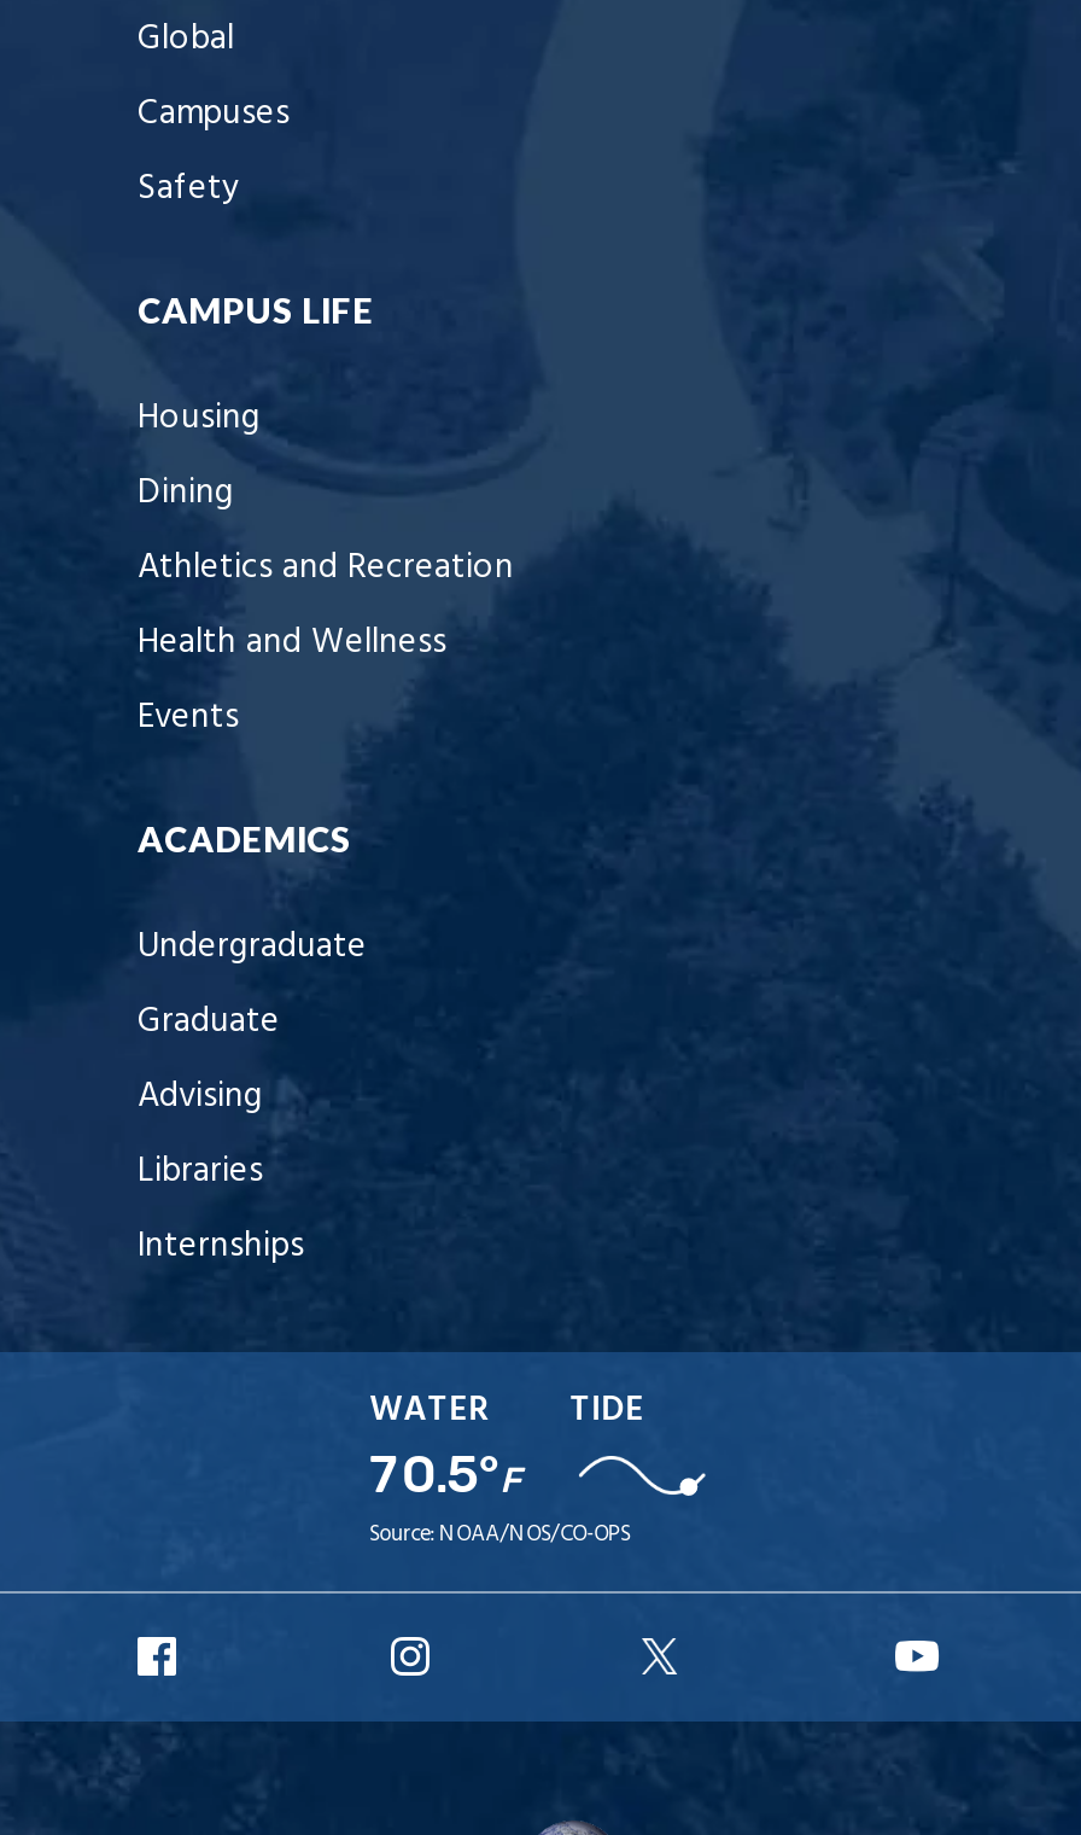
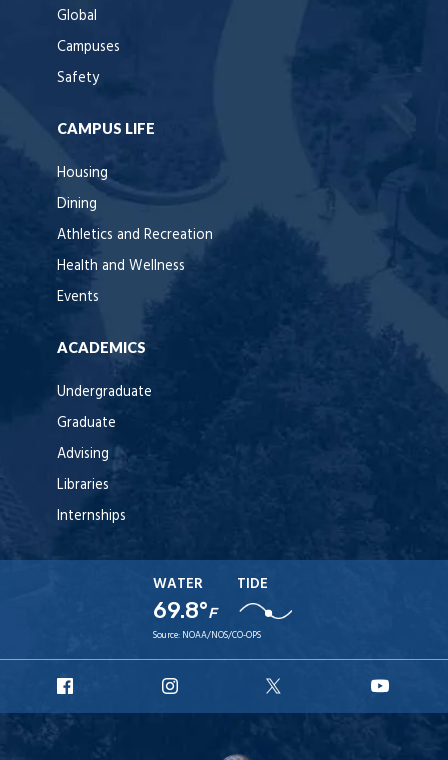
- 70.5°F
+ 69.8°F
